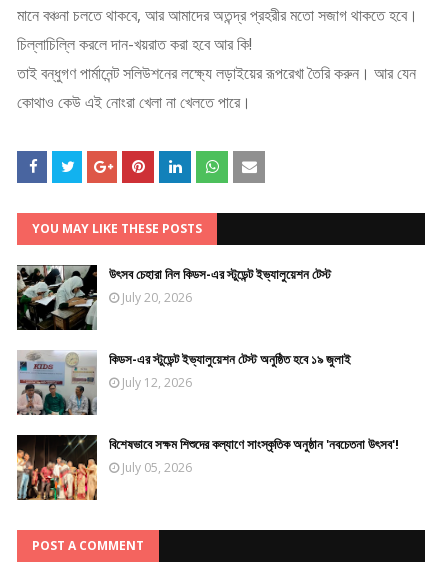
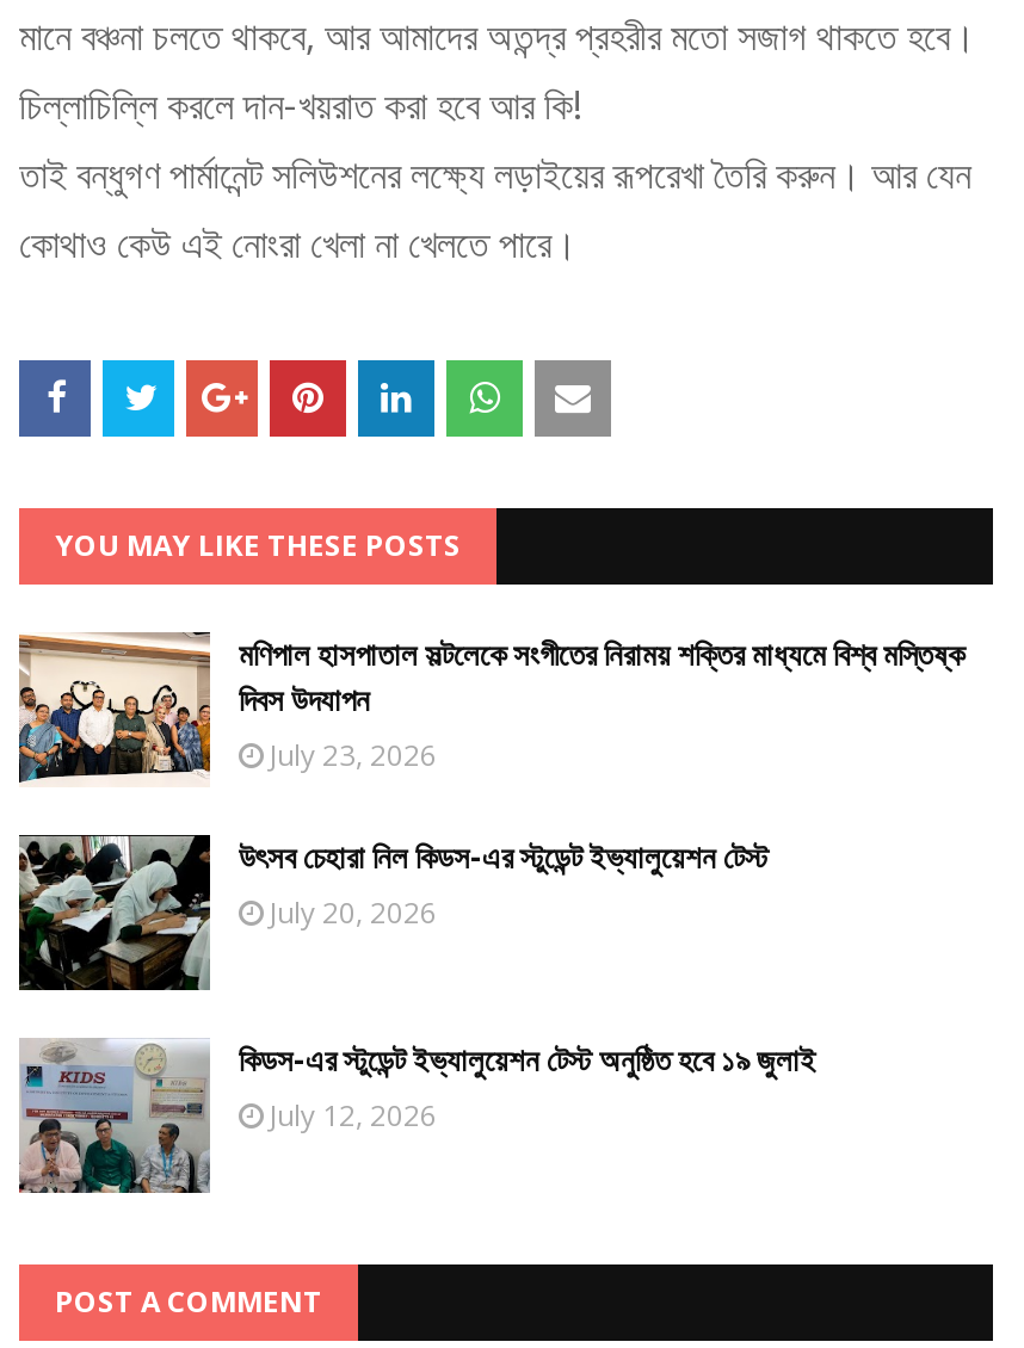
+ [image]
+ মণিপাল হাসপাতাল সল্টলেকে সংগীতের নিরাময় শক্তির মাধ্যমে বিশ্ব মস্তিষ্ক
+ দিবস উদযাপন
+ July 23, 2026

moved down: [image] | উৎসব চেহারা নিল কিডস-এর স্টুডেন্ট ইভ্যালুয়েশন টেস্ট | July 20, 2026 | কিডস-এর স্টুডেন্ট ইভ্যালুয়েশন টেস্ট অনুষ্ঠিত হবে ১৯ জুলাই | July 12, 2026

- [image]
- বিশেষভাবে সক্ষম শিশুদের কল্যাণে সাংস্কৃতিক অনুষ্ঠান 'নবচেতনা উৎসব'!
- July 05, 2026
